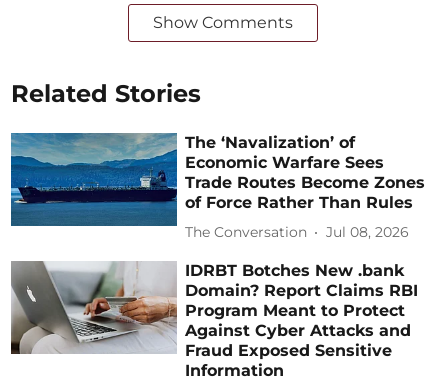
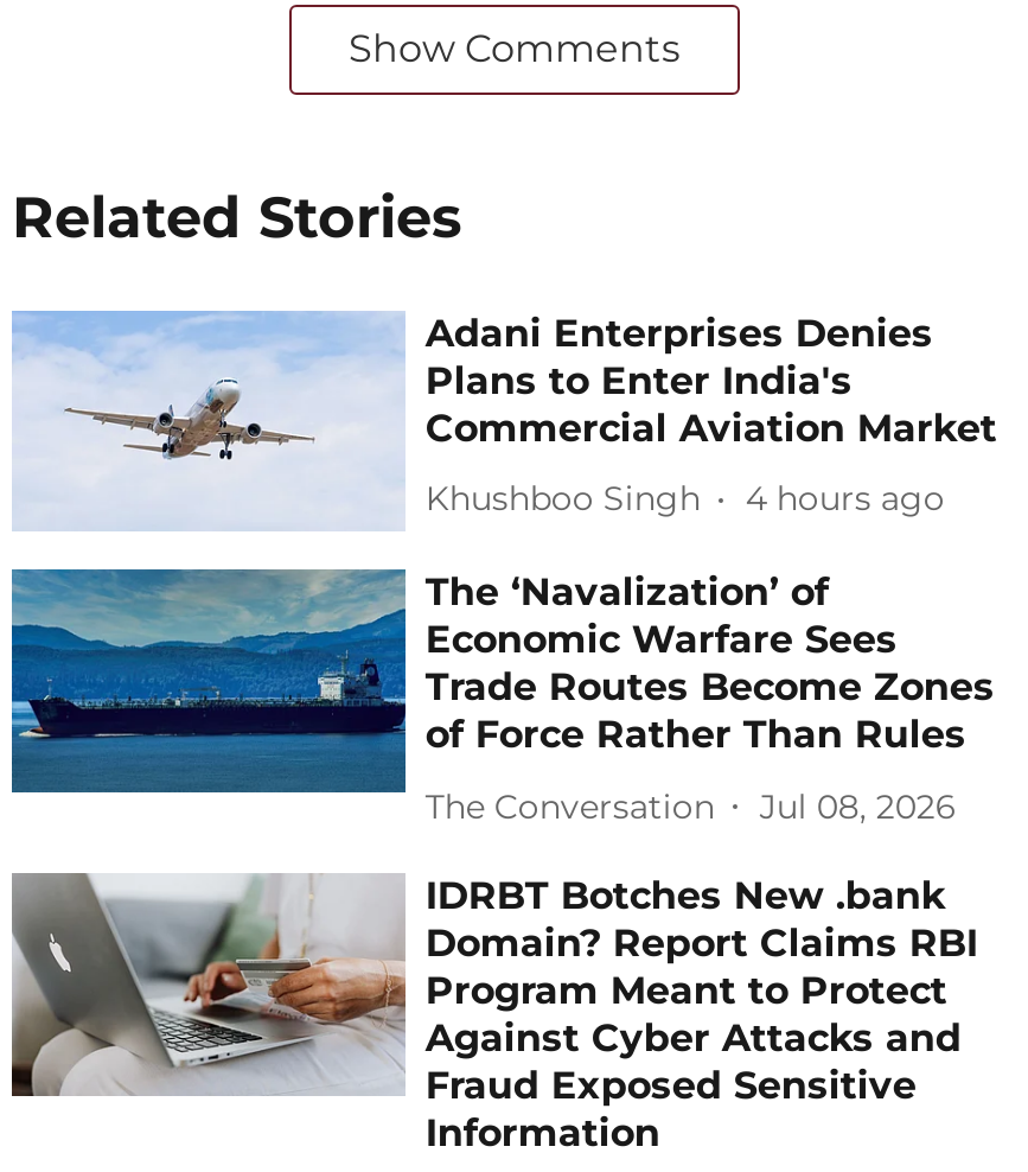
+ [image]
+ Adani Enterprises Denies
+ Plans to Enter India's
+ Commercial Aviation Market
+ Khushboo Singh
+ 4 hours ago
